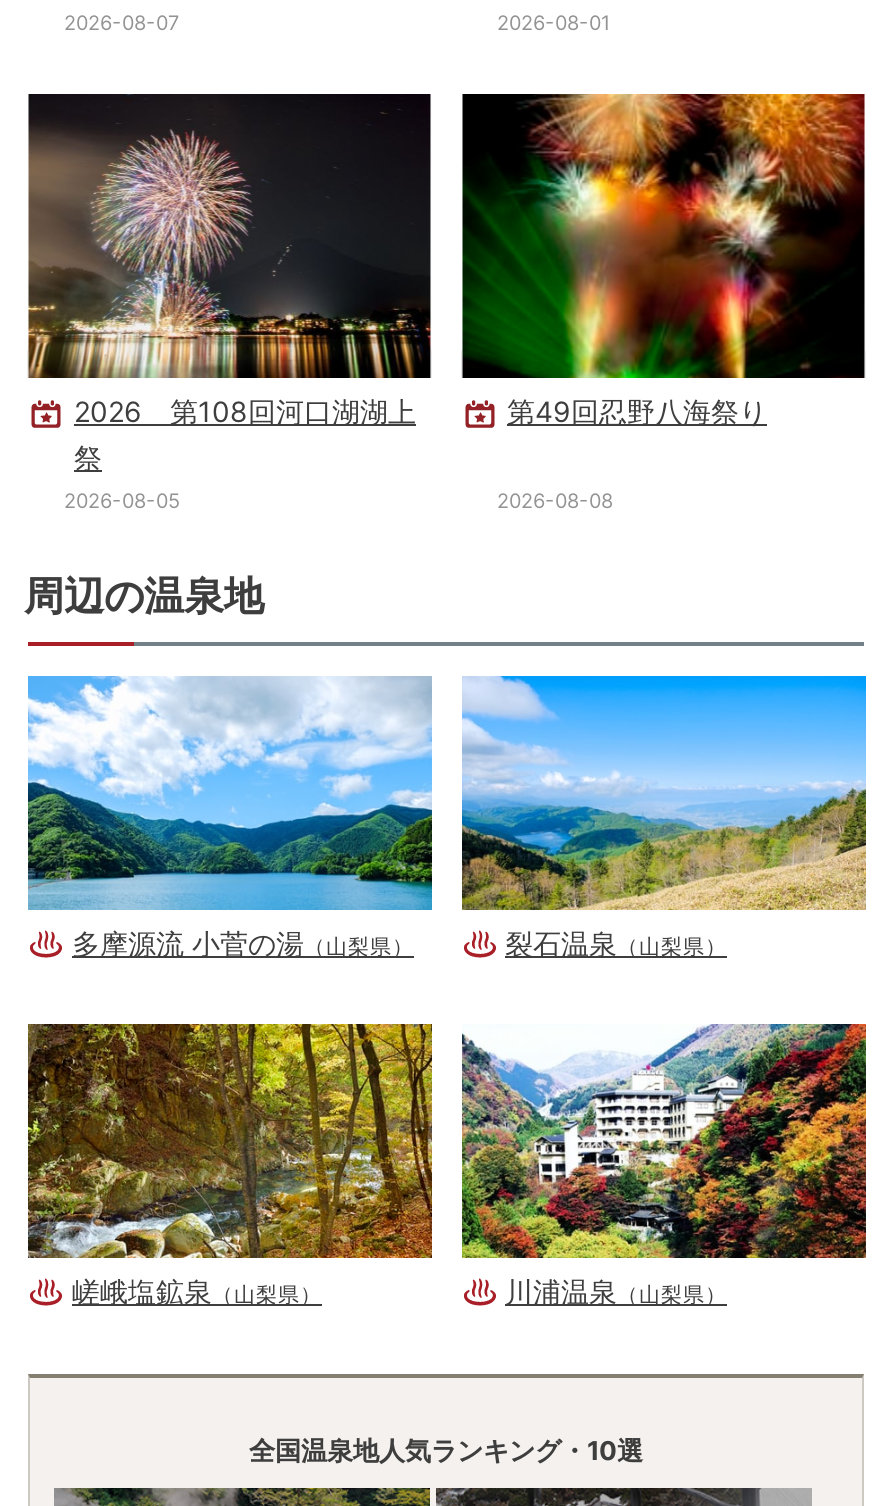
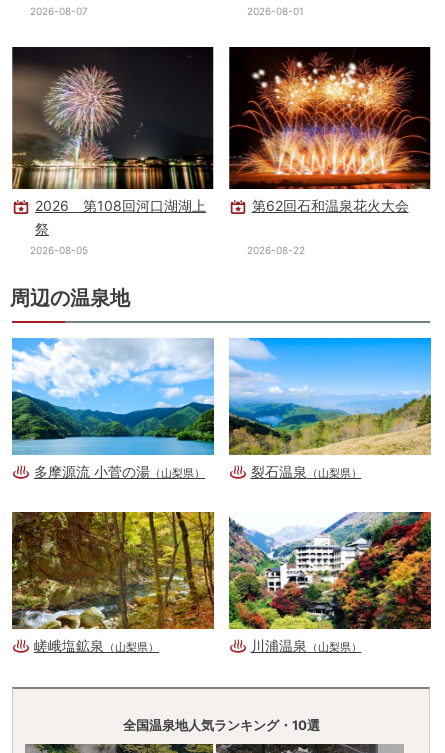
- [image]
- 第49回忍野八海祭り
+ [image]
+ 第62回石和温泉花火大会

- 2026-08-08
+ 2026-08-22
